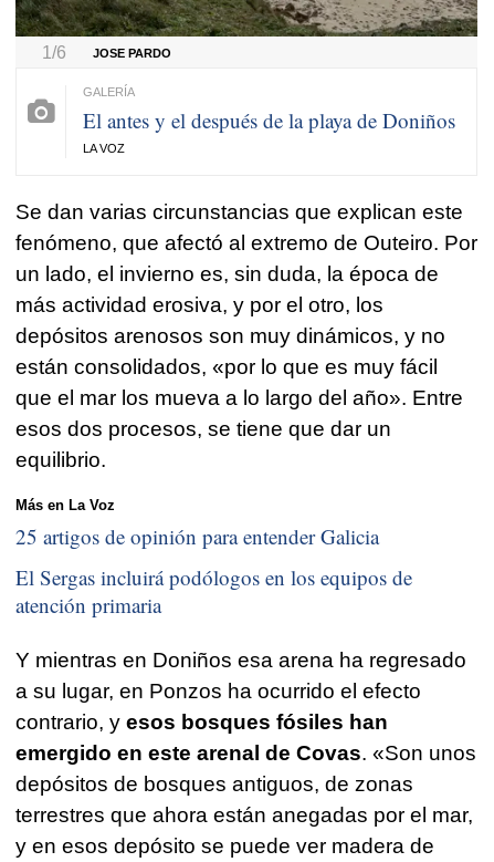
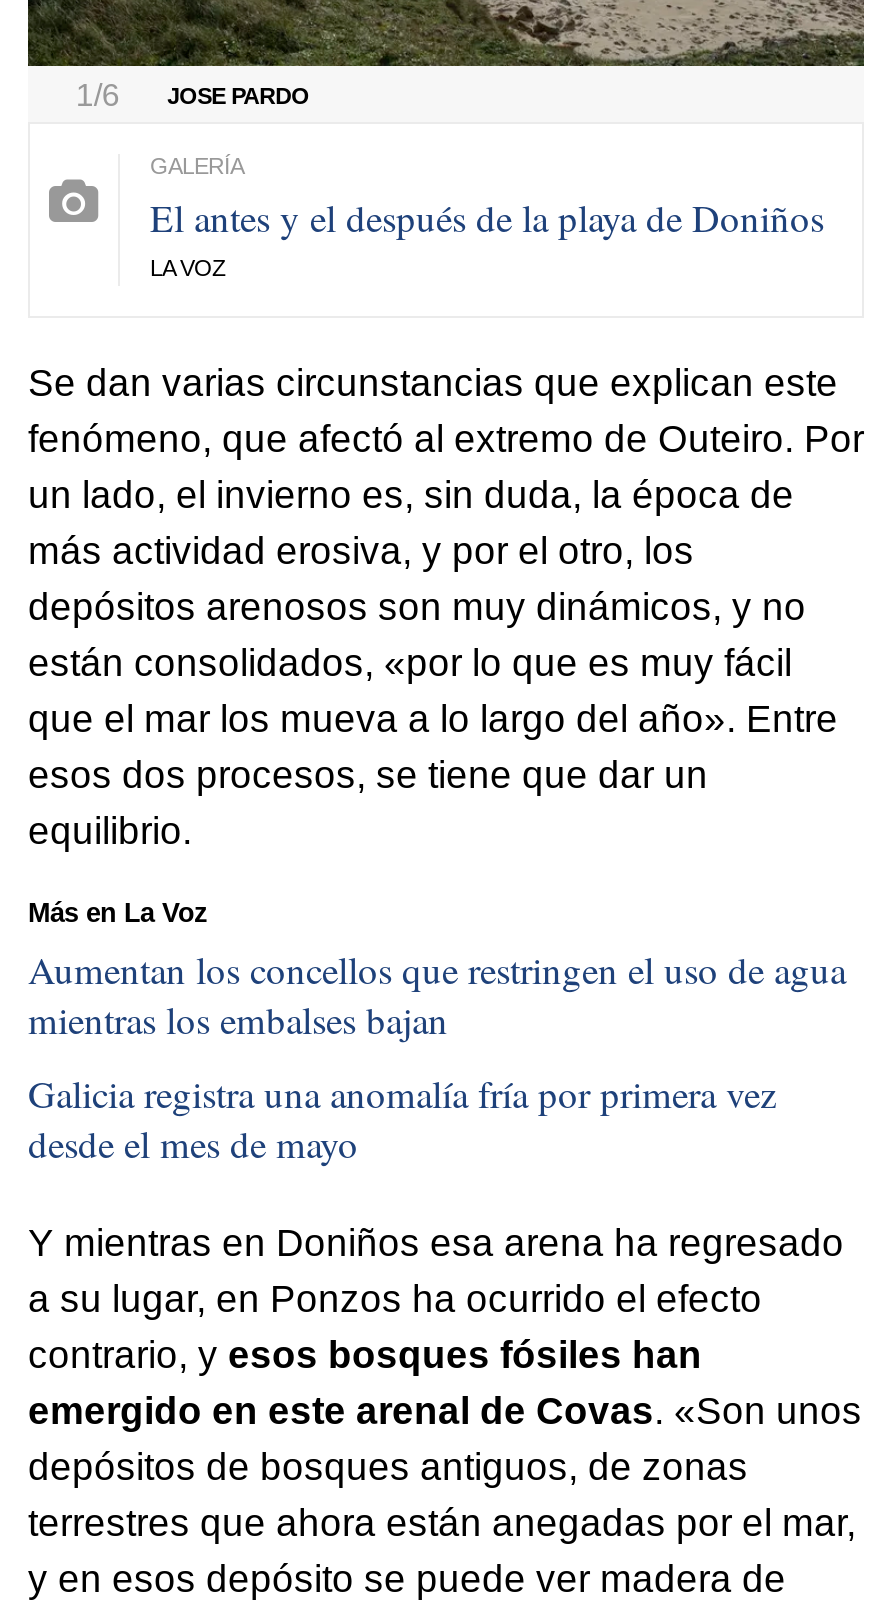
- 25 artigos de opinión para entender Galicia
+ Aumentan los concellos que restringen el uso de agua
+ mientras los embalses bajan

- El Sergas incluirá podólogos en los equipos de
- atención primaria
+ Galicia registra una anomalía fría por primera vez
+ desde el mes de mayo
